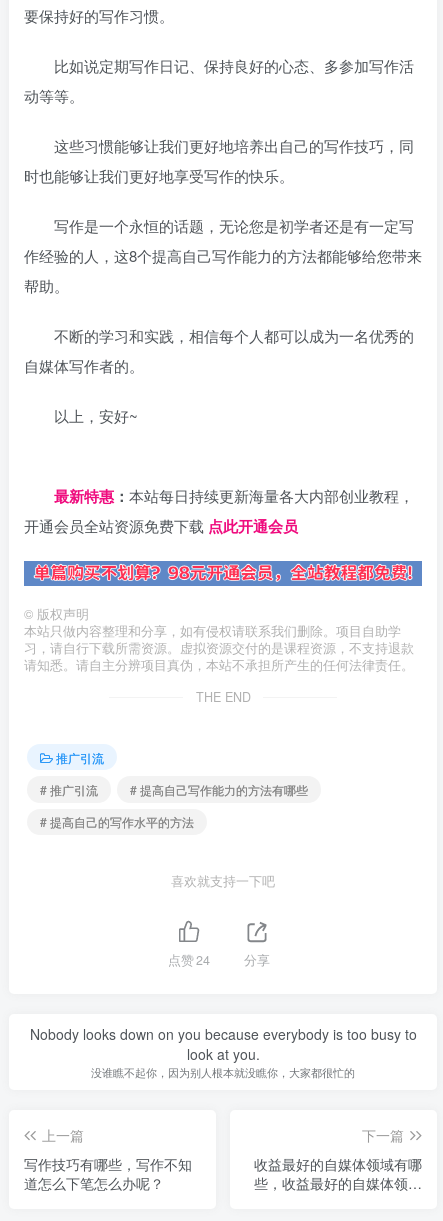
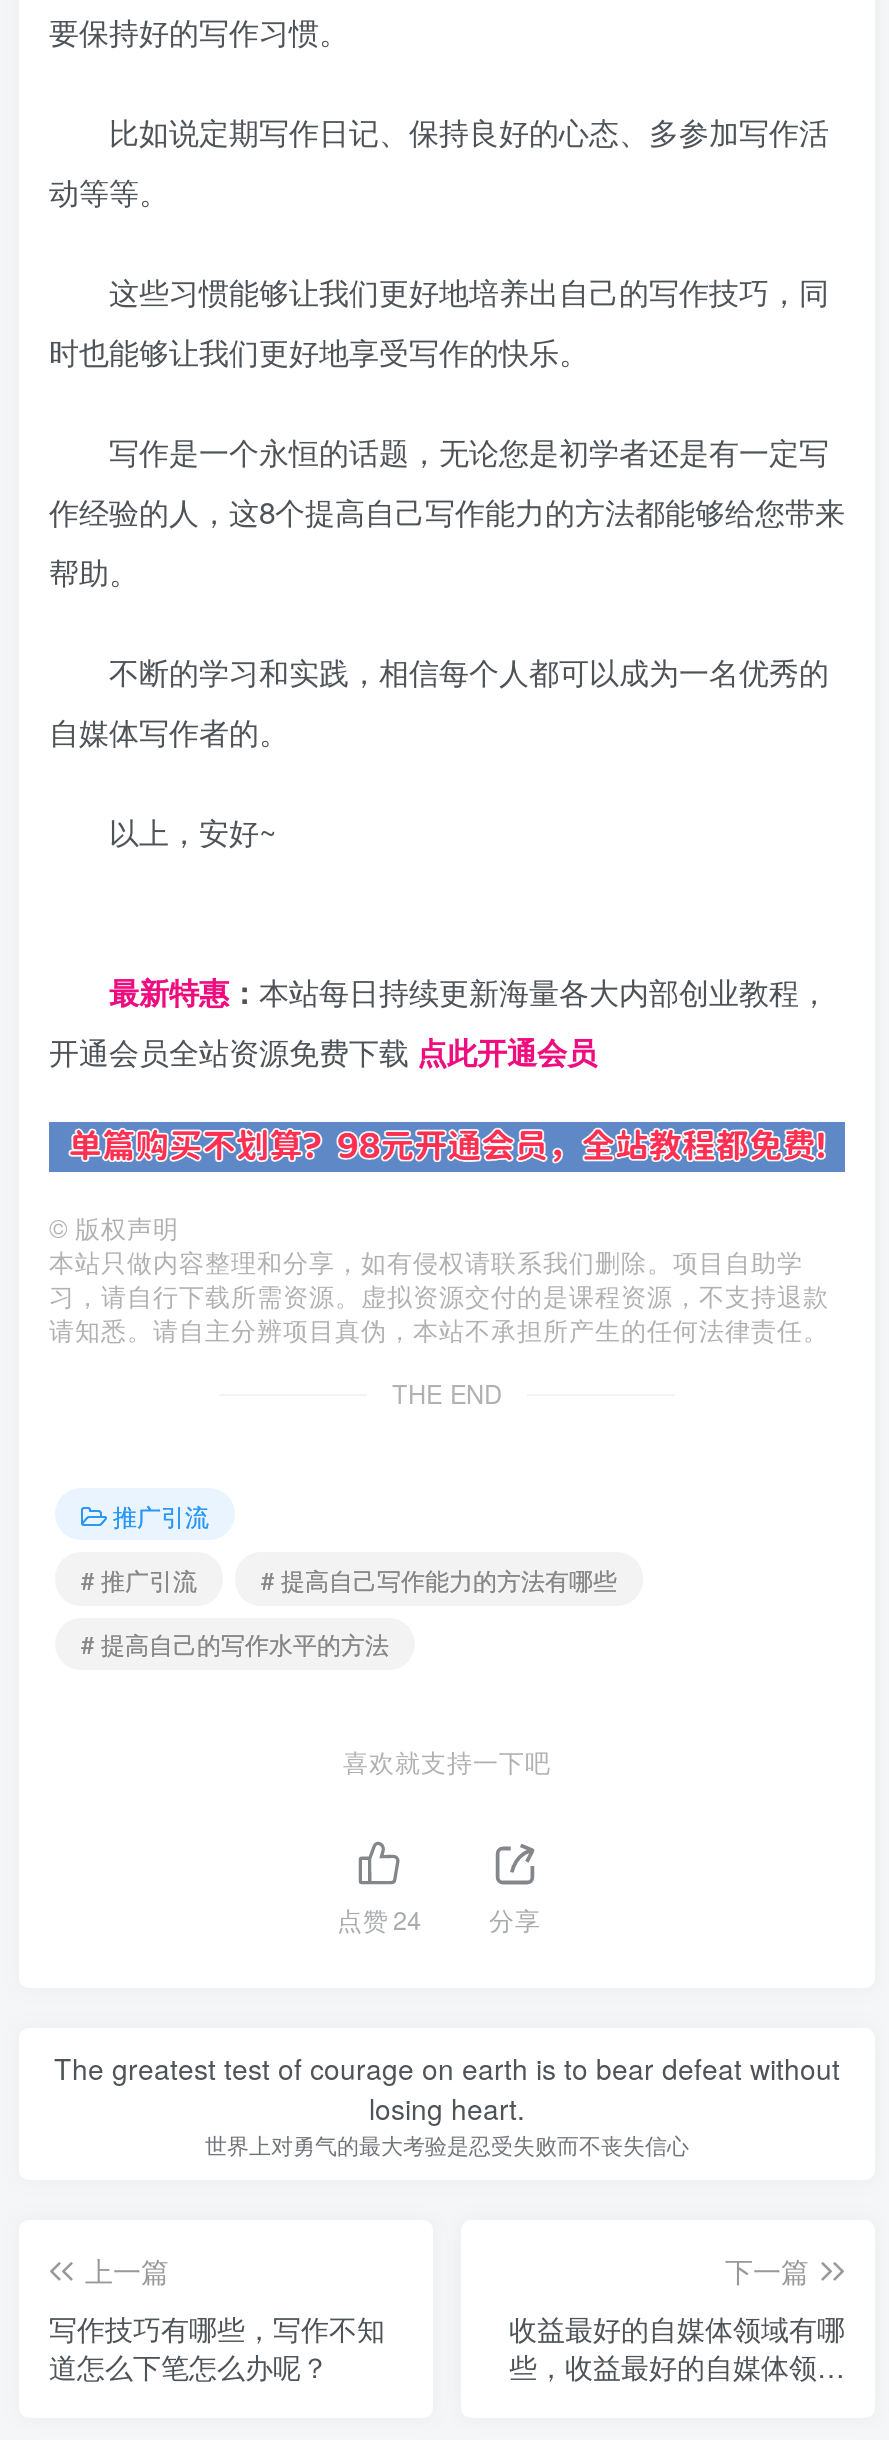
- Nobody looks down on you because everybody is too busy to
- look at you.
- 没谁瞧不起你，因为别人根本就没瞧你，大家都很忙的
+ The greatest test of courage on earth is to bear defeat without
+ losing heart.
+ 世界上对勇气的最大考验是忍受失败而不丧失信心
